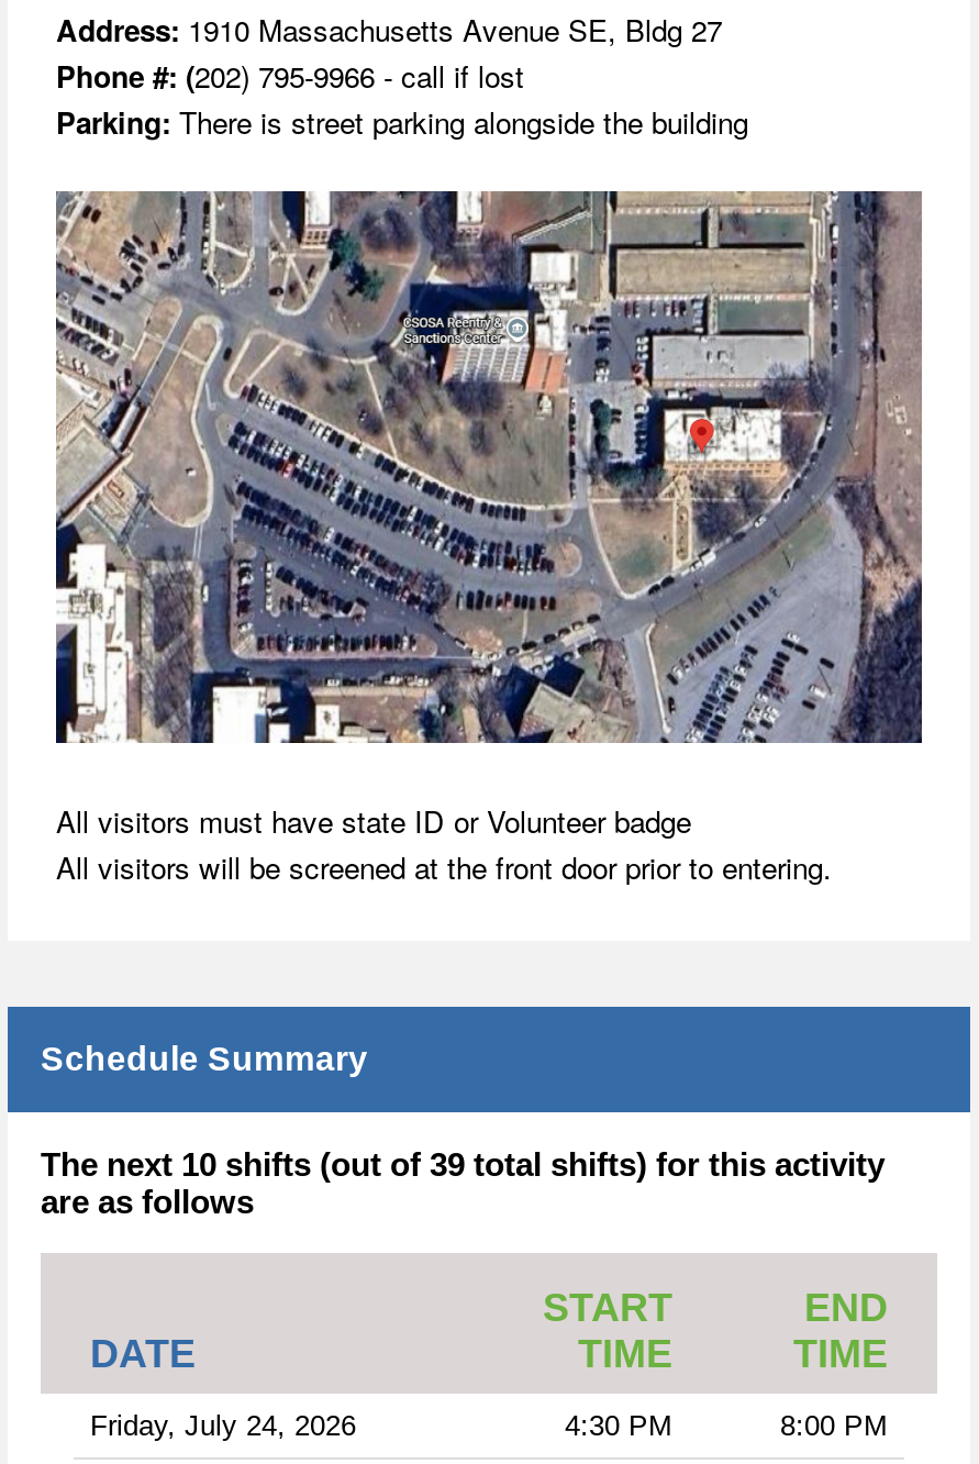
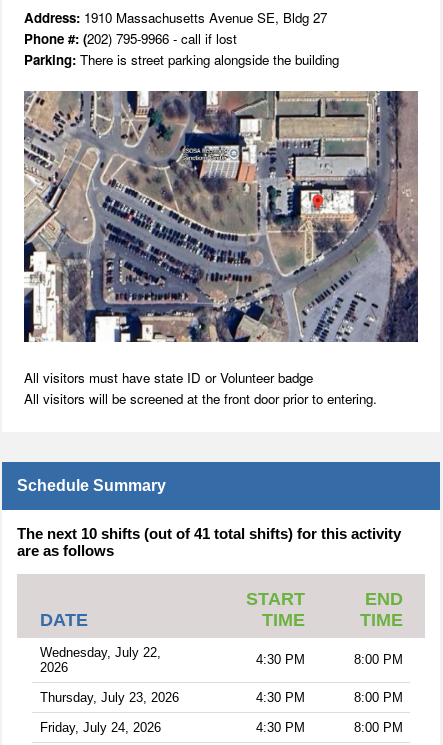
- The next 10 shifts (out of 39 total shifts) for this activity
+ The next 10 shifts (out of 41 total shifts) for this activity

+ Wednesday, July 22,
+ 2026

+ 4:30 PM
+ 8:00 PM
+ Thursday, July 23, 2026
+ 4:30 PM
+ 8:00 PM
